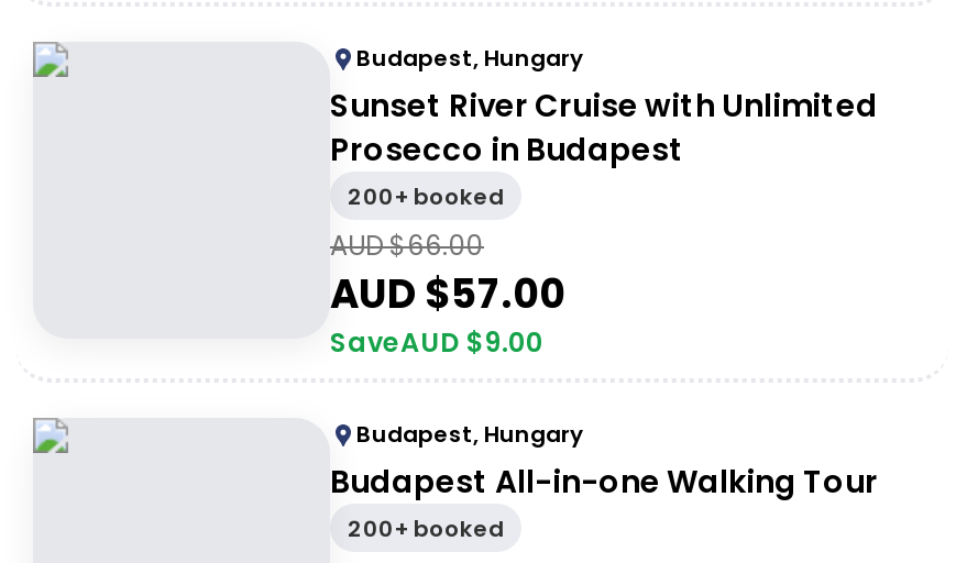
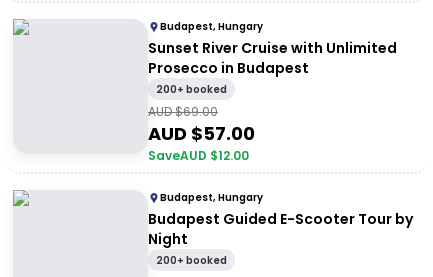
- AUD $66.00
+ AUD $69.00

- SaveAUD $9.00
+ SaveAUD $12.00

- Budapest All-in-one Walking Tour
+ Budapest Guided E-Scooter Tour by
+ Night
